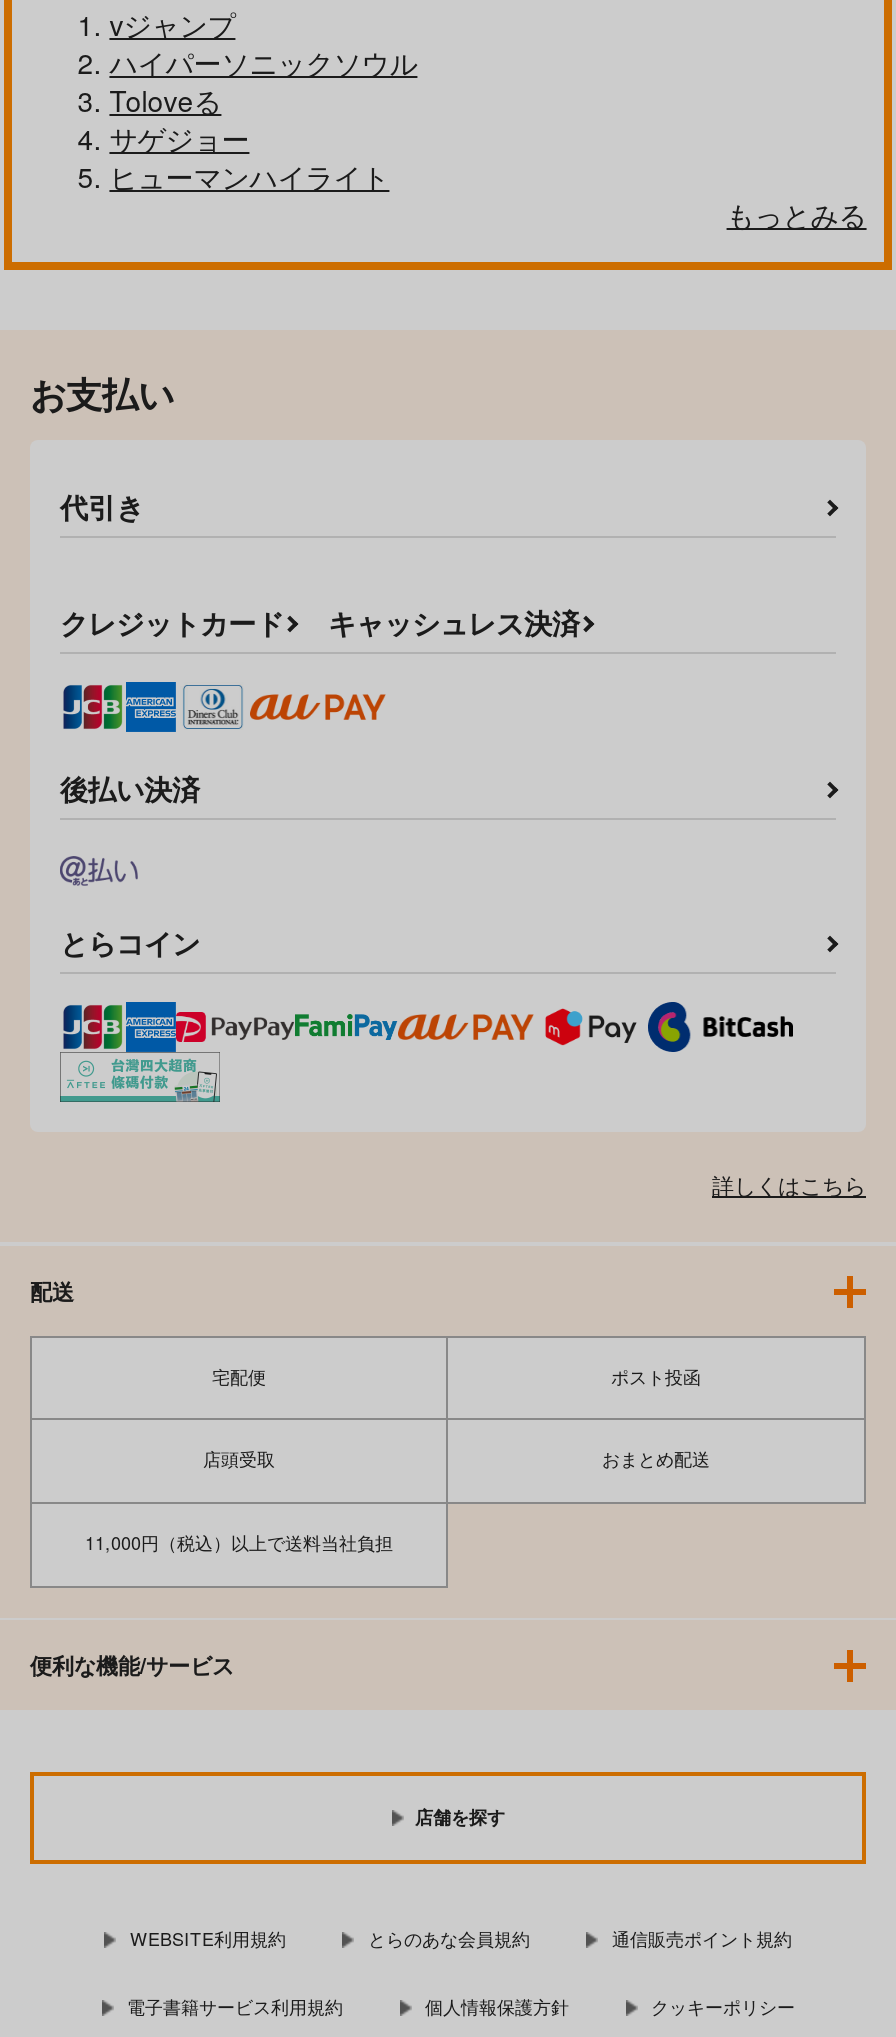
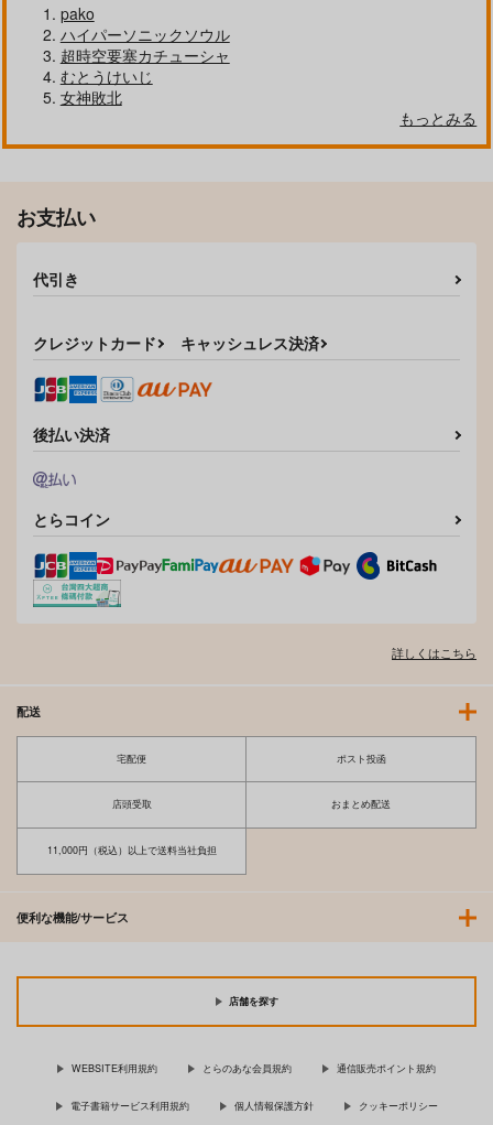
- vジャンプ
+ pako

- Toloveる
- サゲジョー
- ヒューマンハイライト
+ 超時空要塞カチューシャ
+ むとうけいじ
+ 女神敗北
